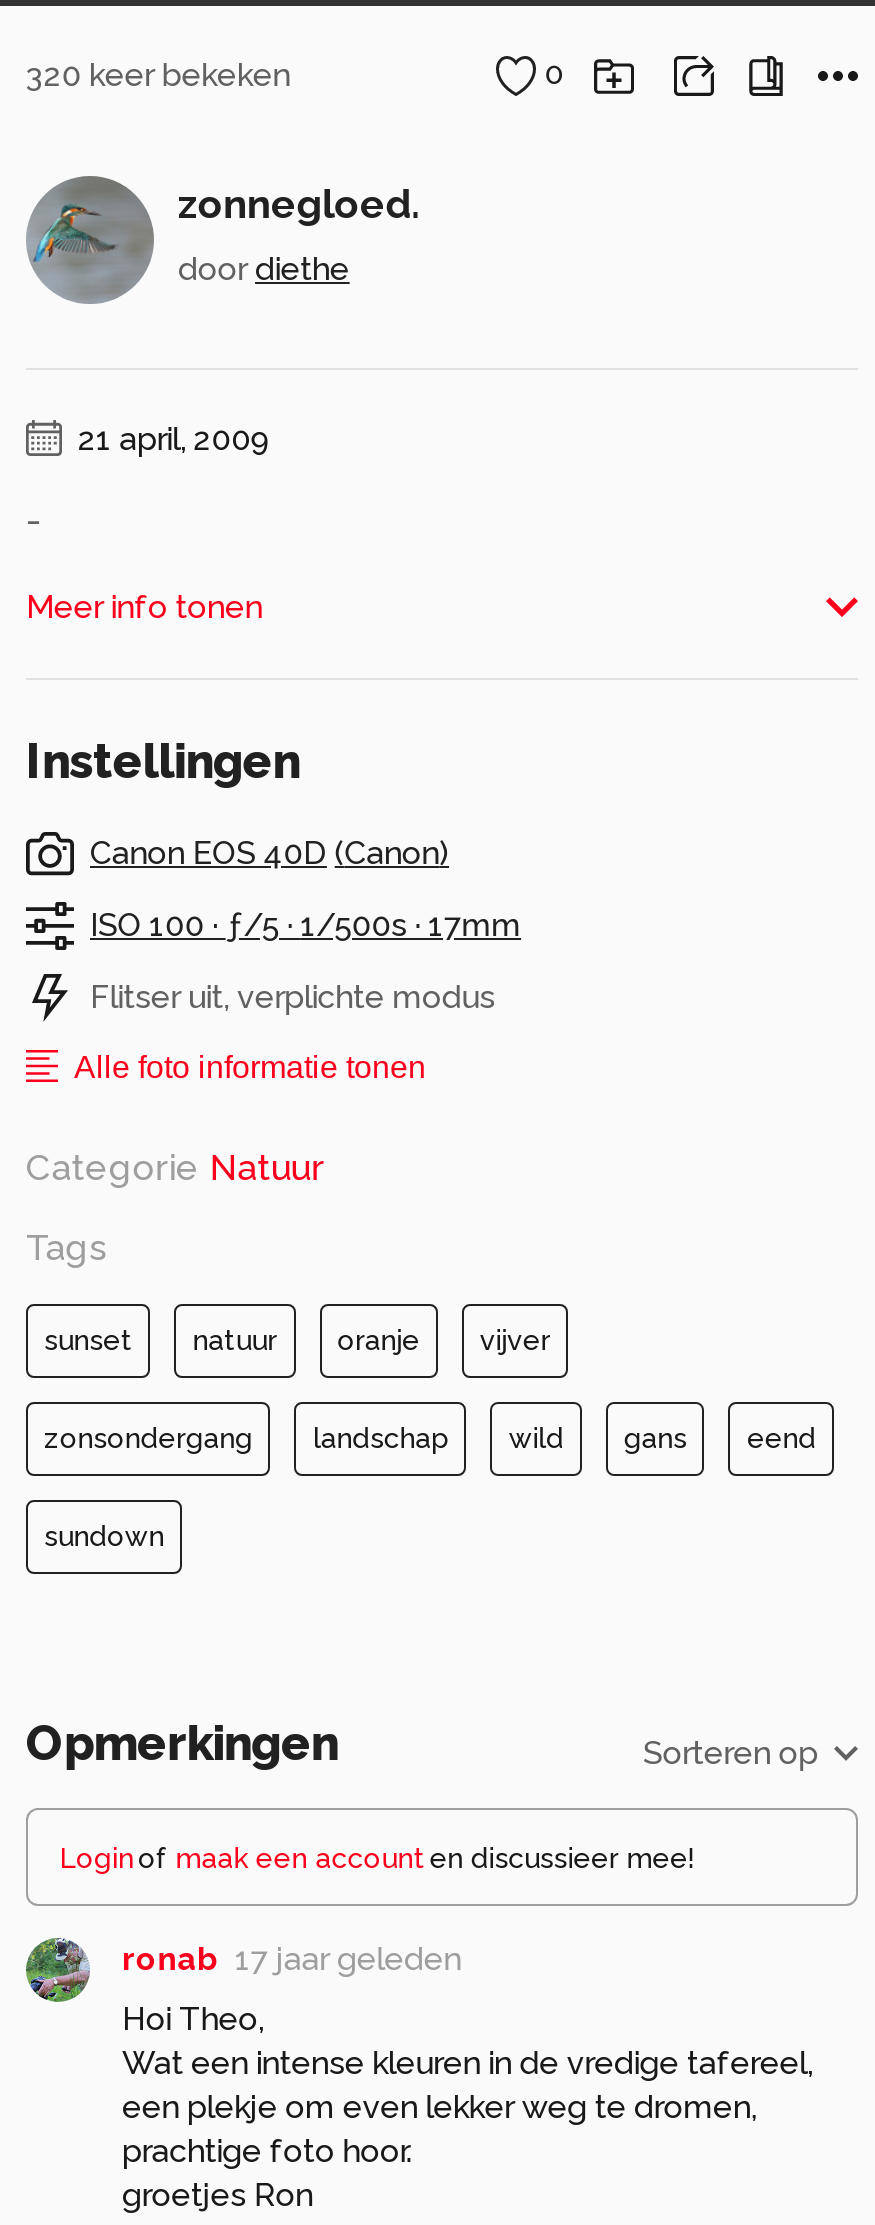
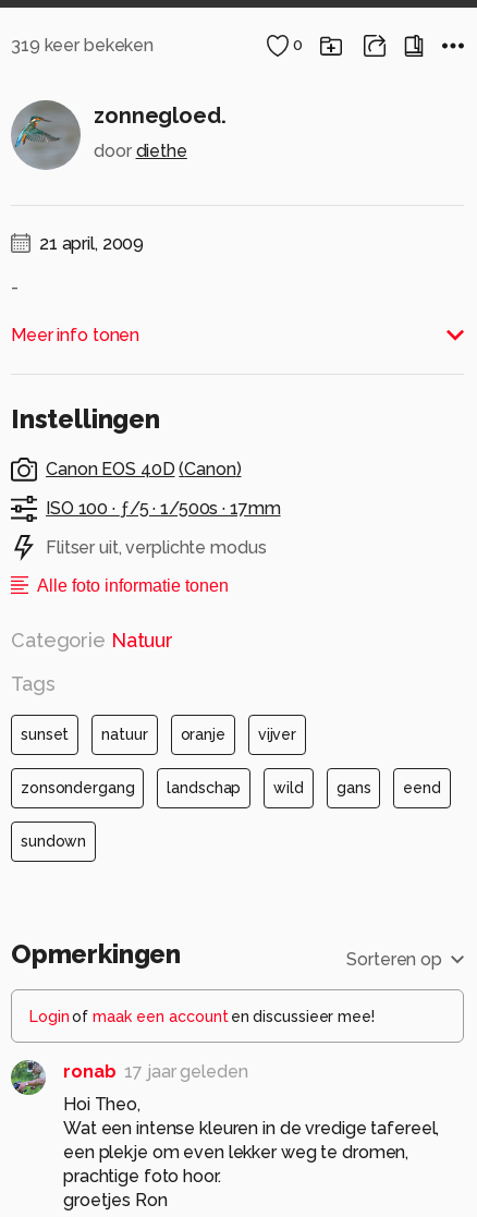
- 320 keer bekeken
+ 319 keer bekeken
